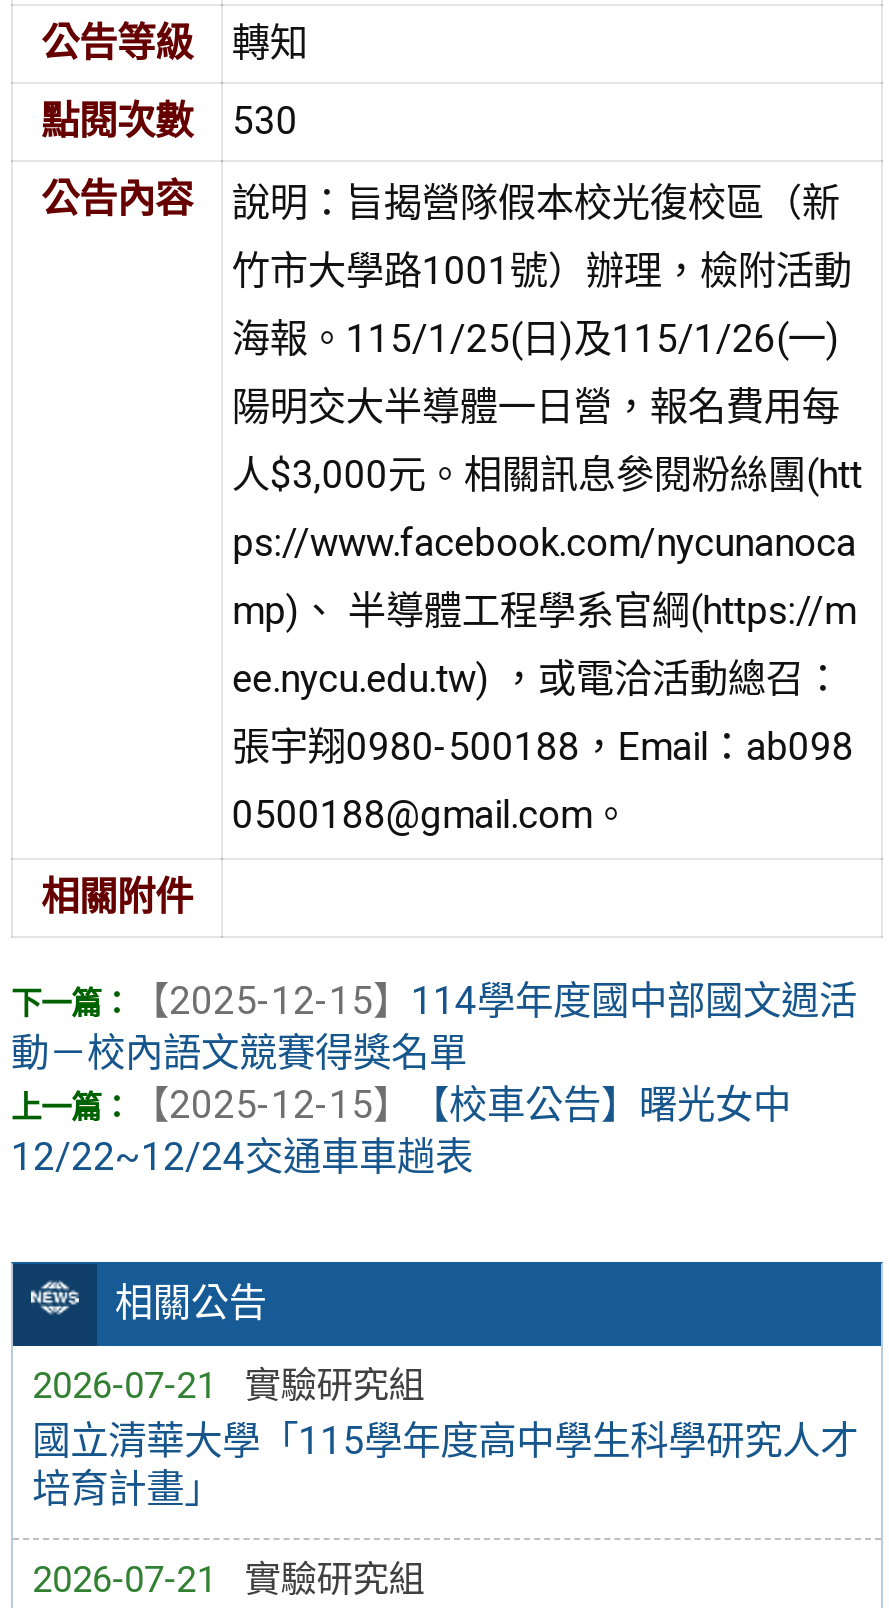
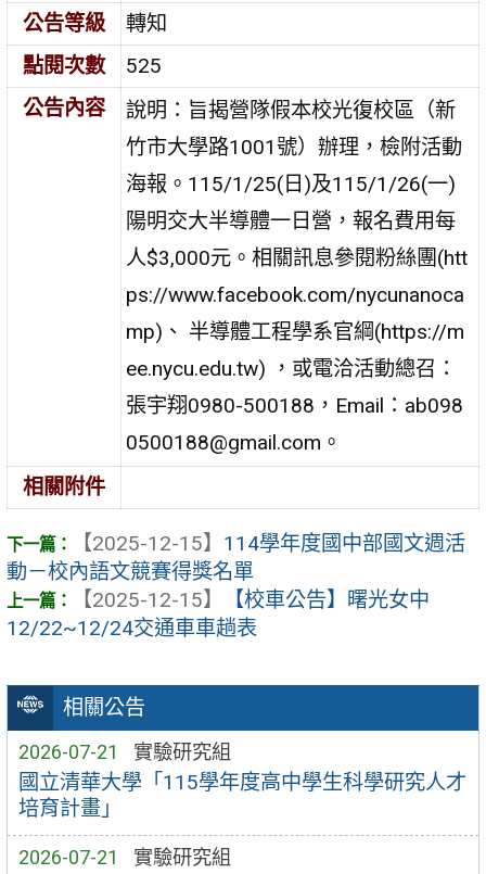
- 點閱次數 530
+ 點閱次數 525
